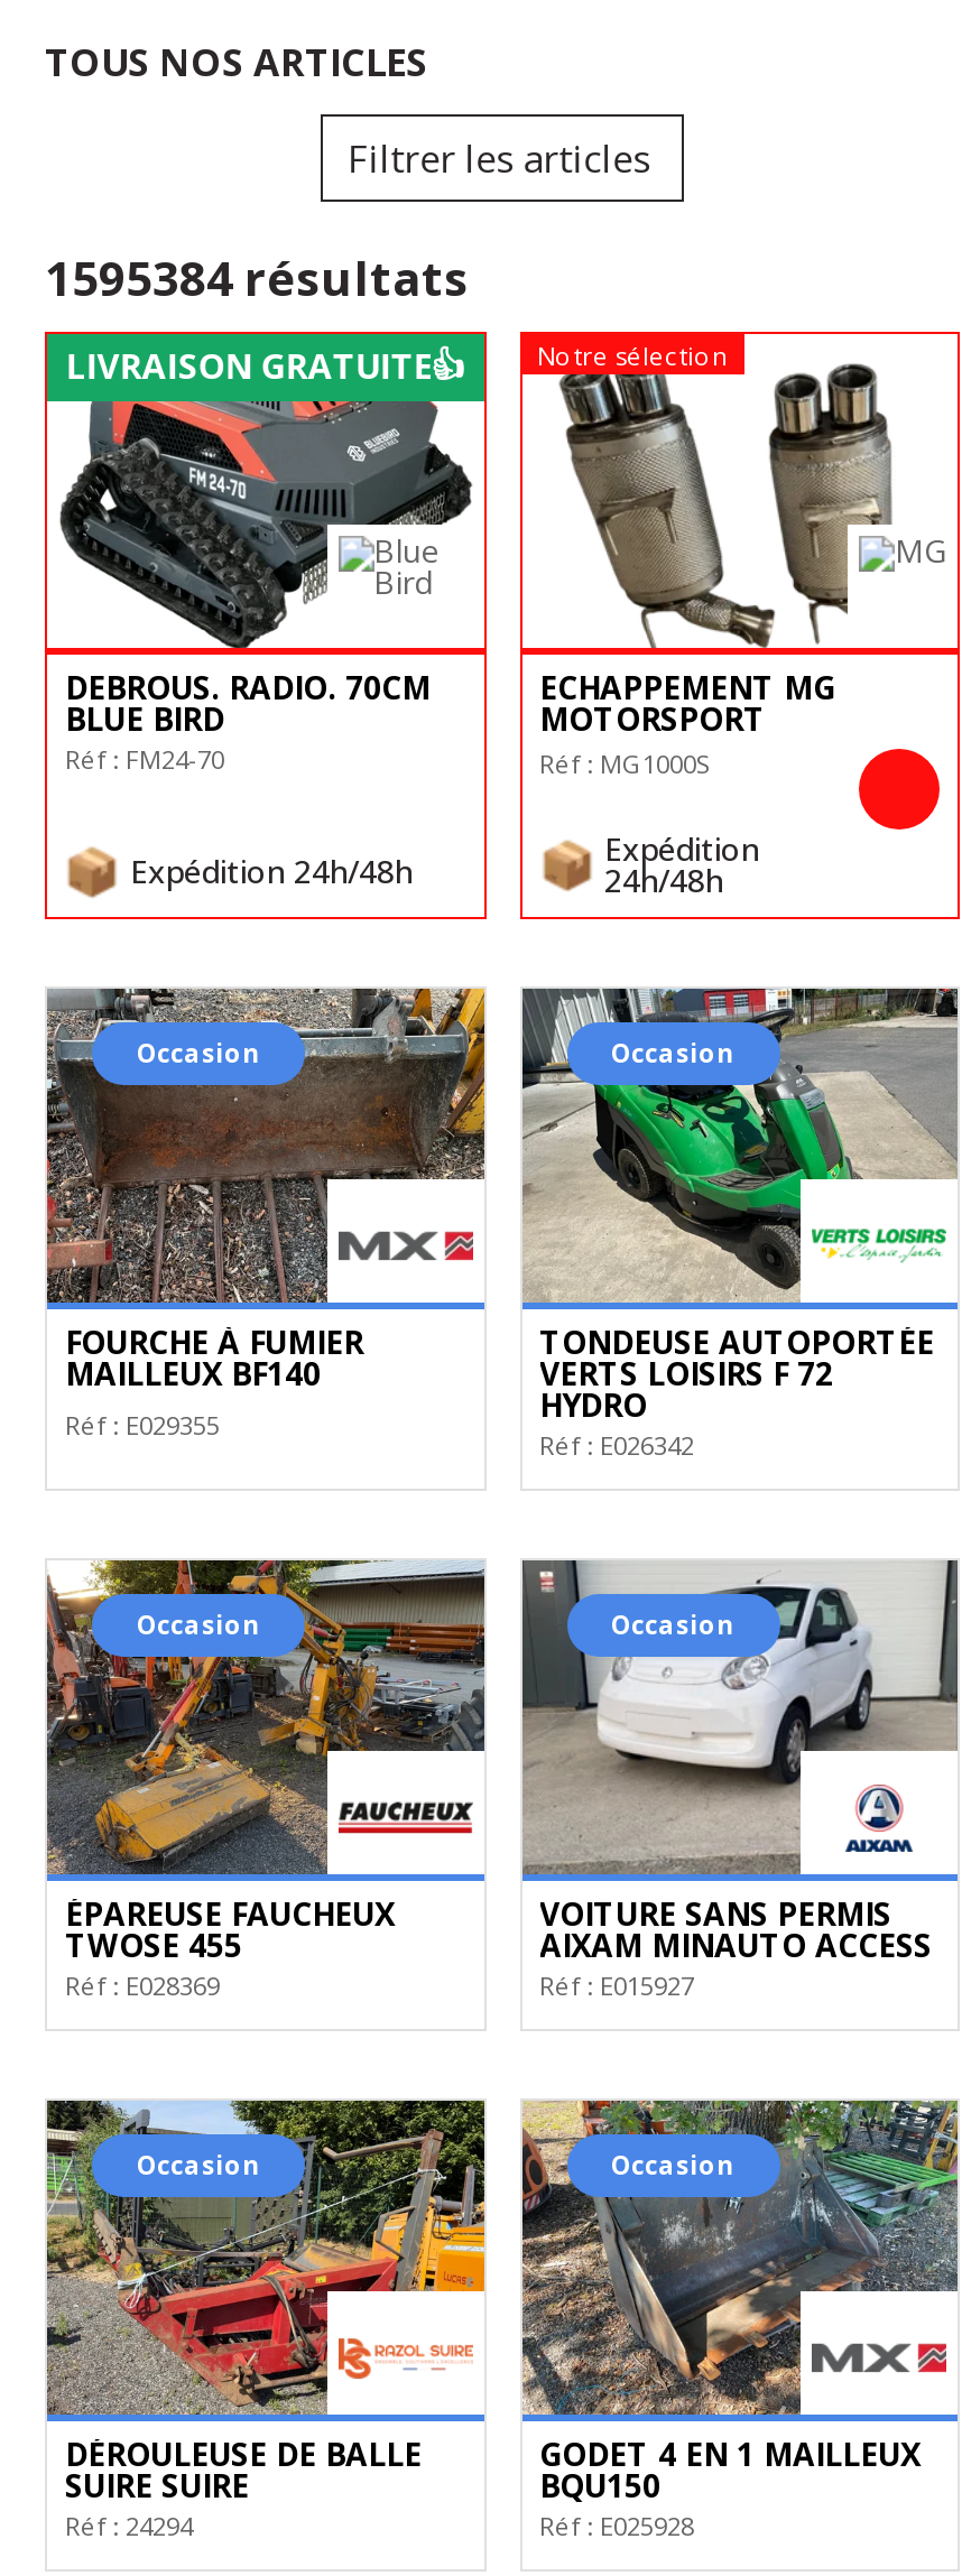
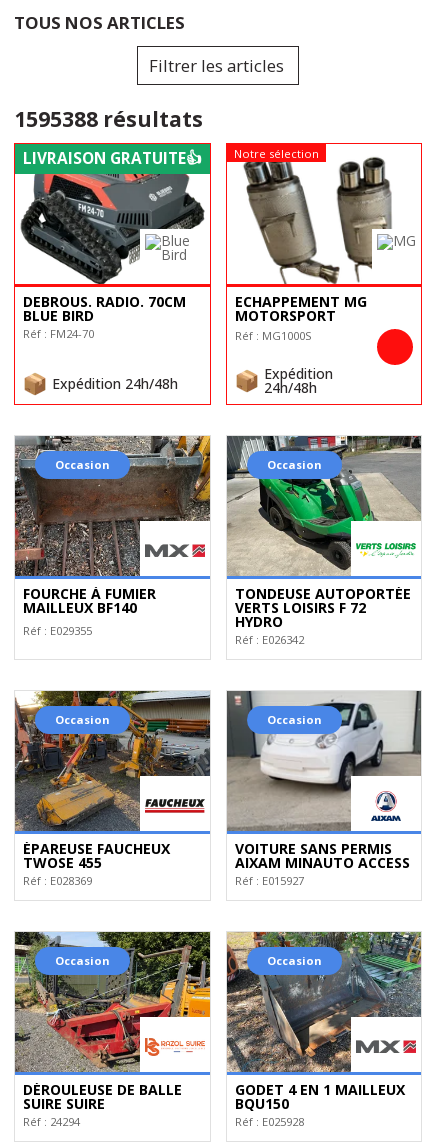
- 1595384 résultats
+ 1595388 résultats
